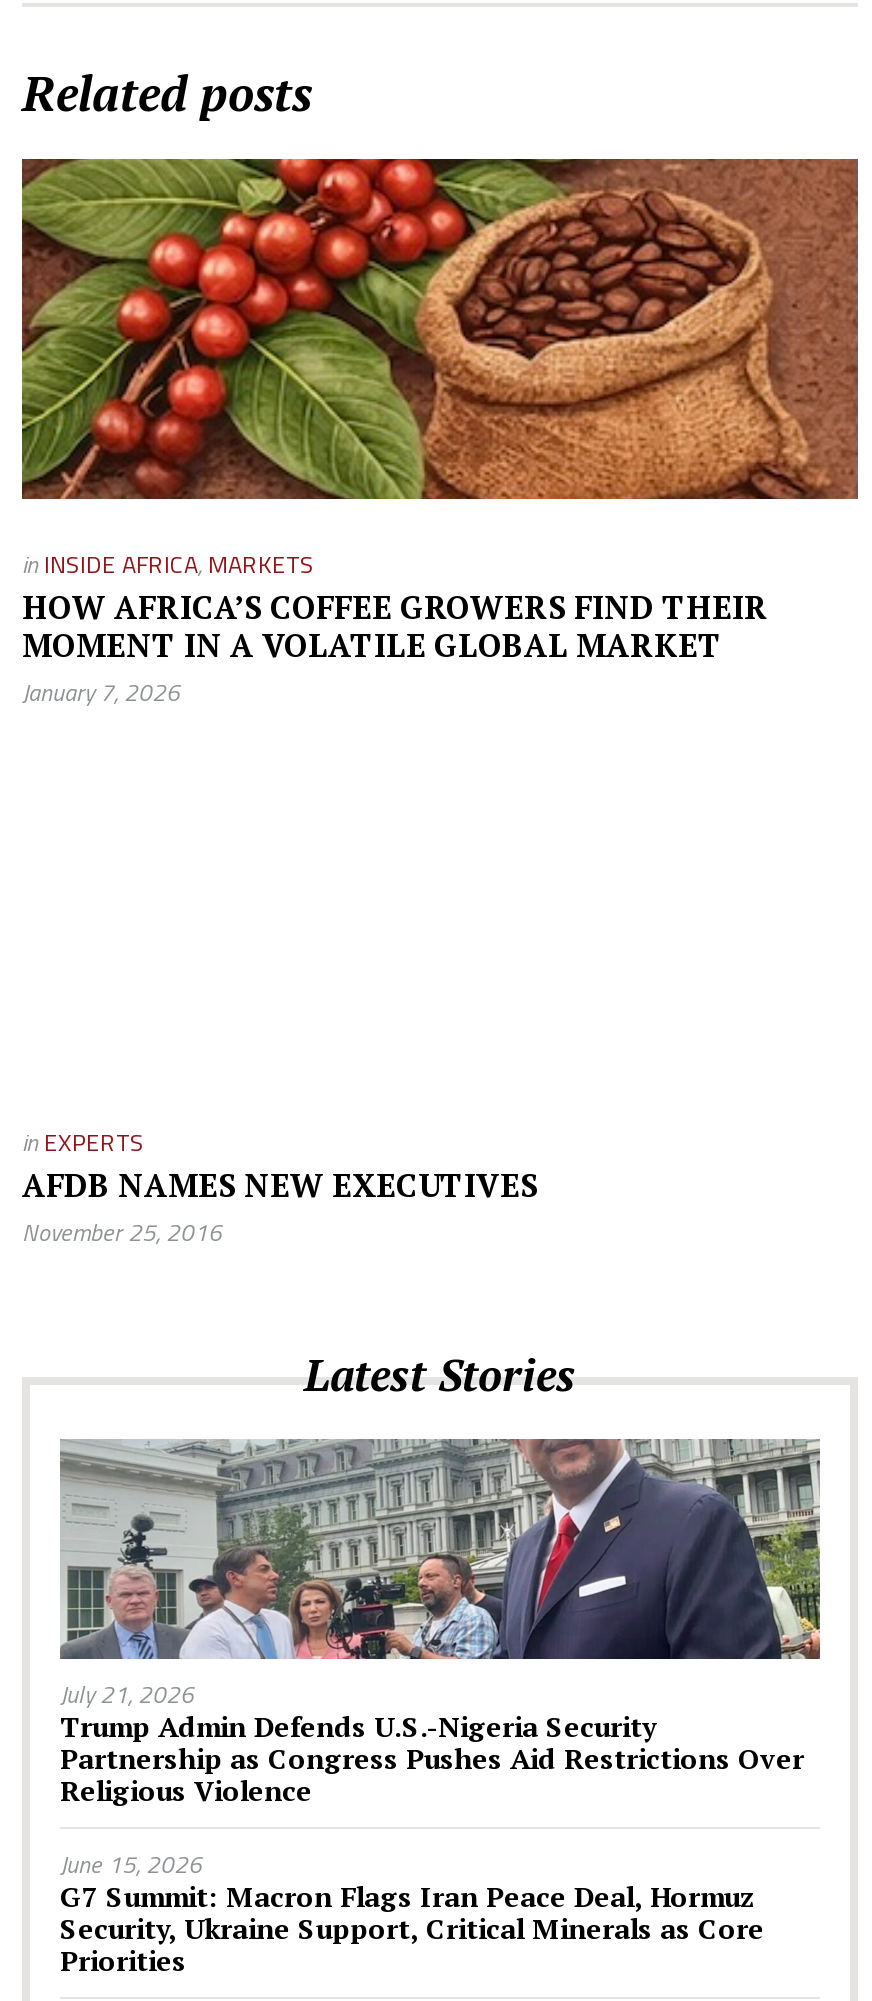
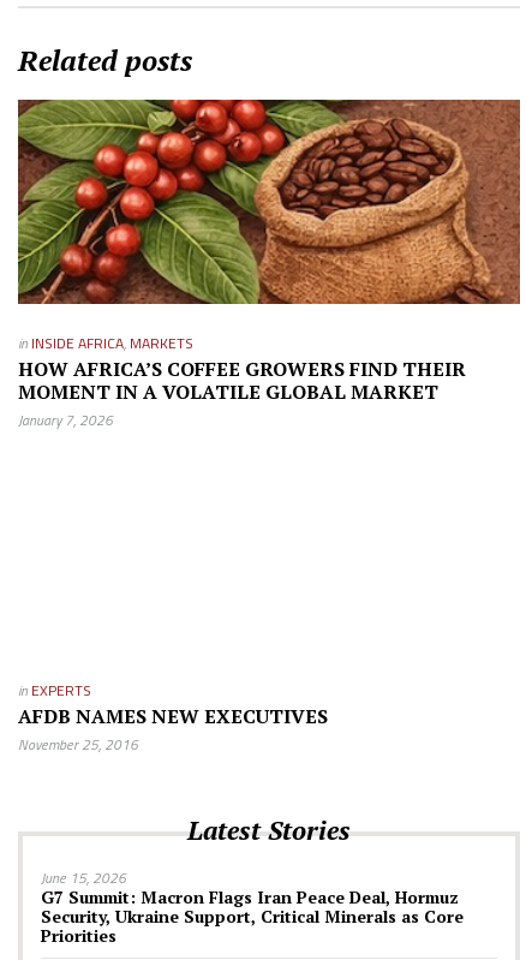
- [image]
- July 21, 2026
- Trump Admin Defends U.S.-Nigeria Security
- Partnership as Congress Pushes Aid Restrictions Over
- Religious Violence
